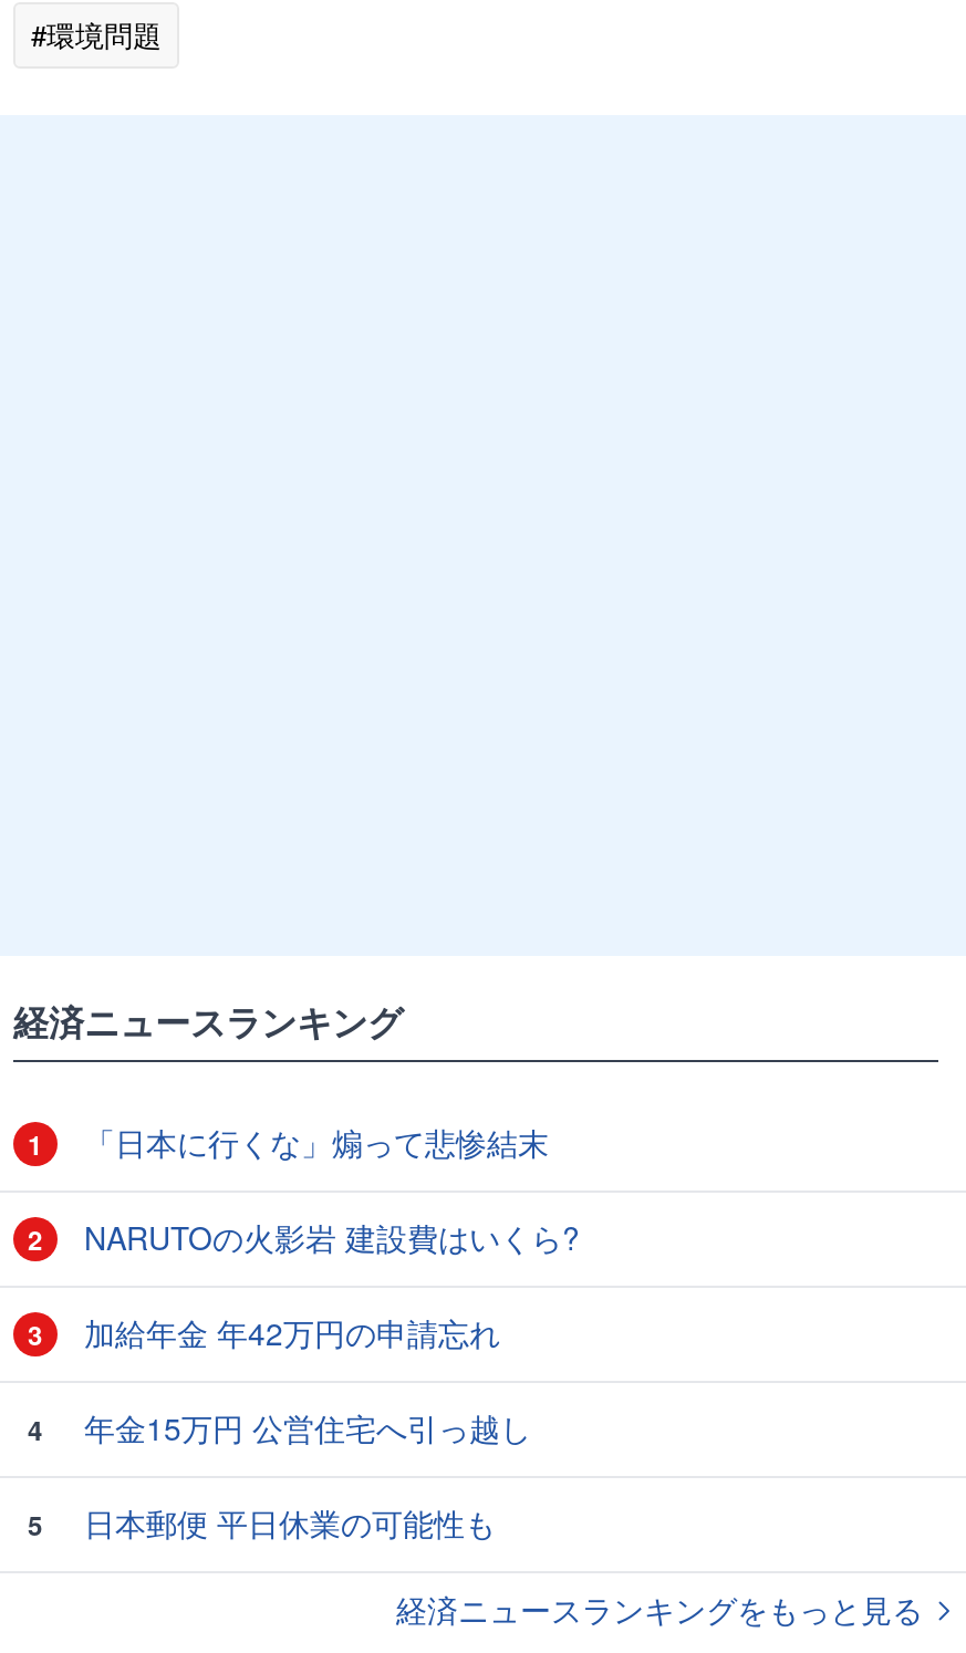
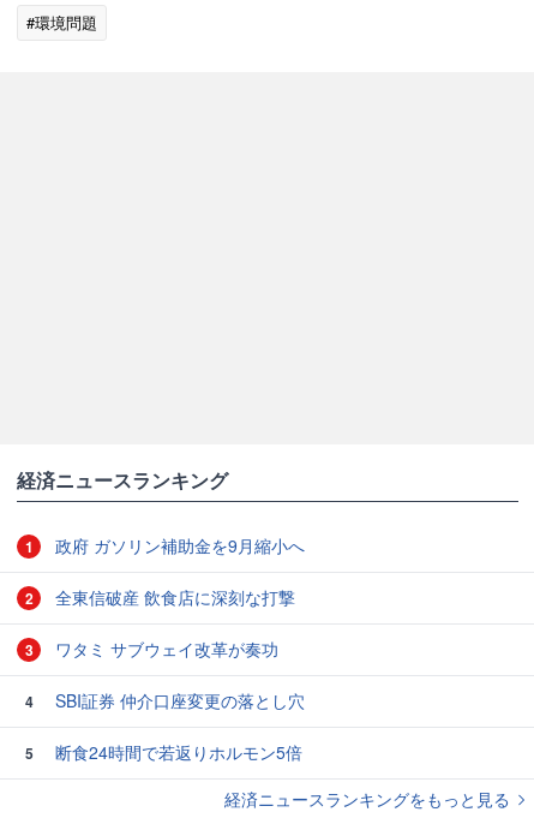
- 「日本に行くな」煽って悲惨結末
+ 政府 ガソリン補助金を9月縮小へ

- NARUTOの火影岩 建設費はいくら?
+ 全東信破産 飲食店に深刻な打撃

- 加給年金 年42万円の申請忘れ
+ ワタミ サブウェイ改革が奏功

- 年金15万円 公営住宅へ引っ越し
+ SBI証券 仲介口座変更の落とし穴

- 日本郵便 平日休業の可能性も
+ 断食24時間で若返りホルモン5倍
